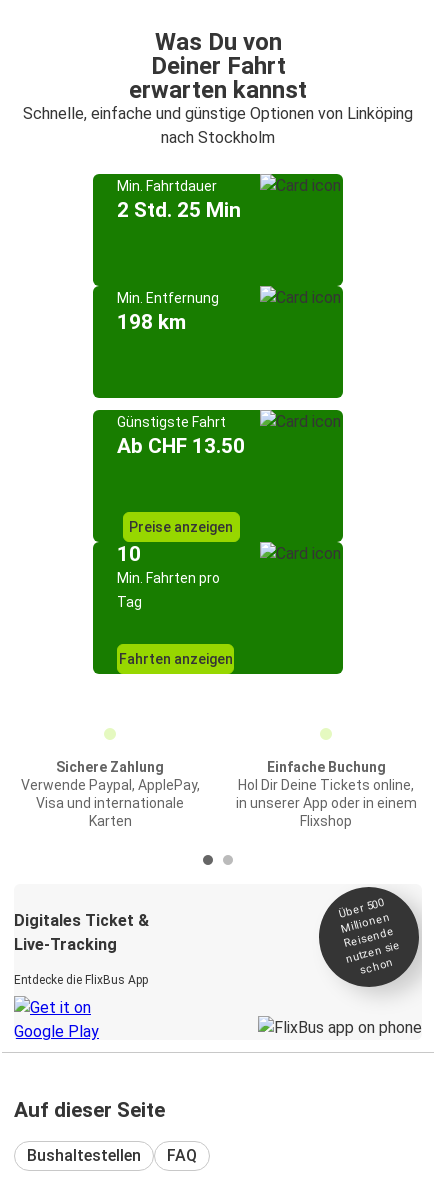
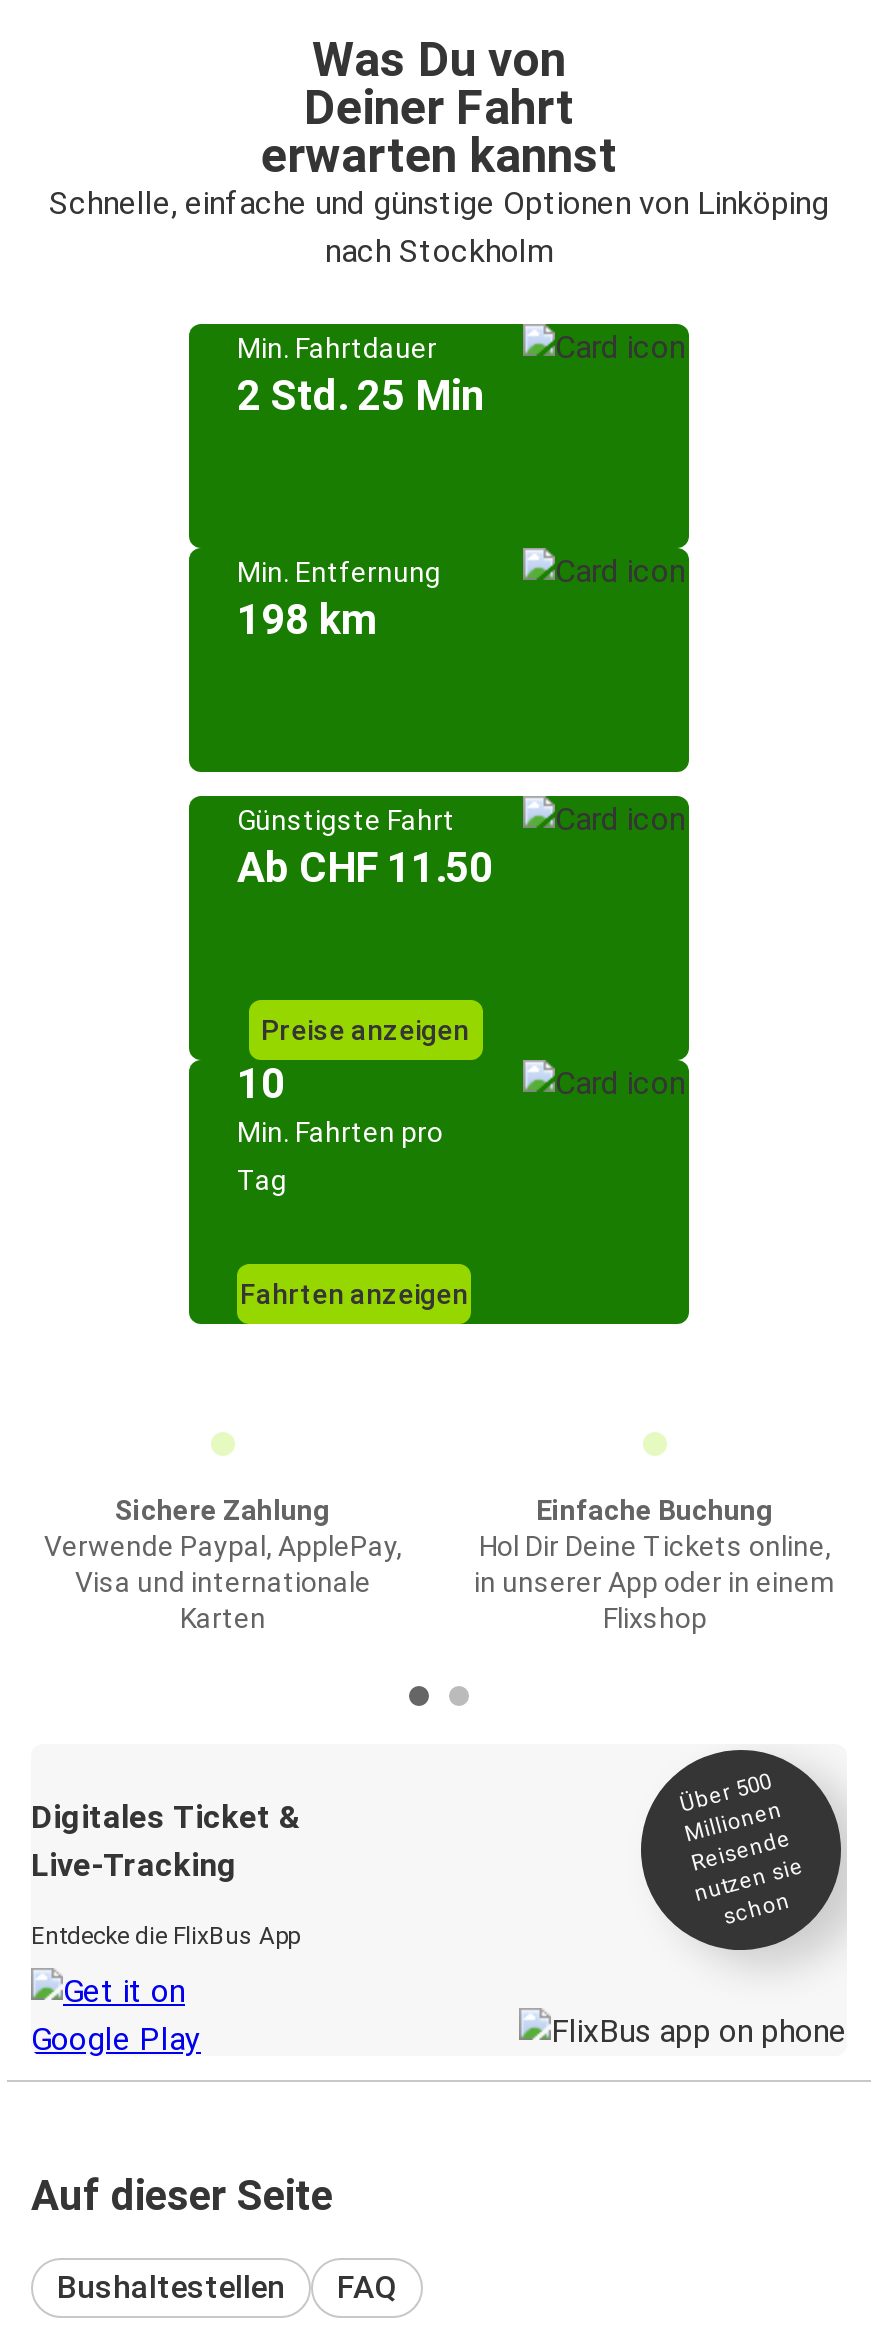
- Ab CHF 13.50
+ Ab CHF 11.50
